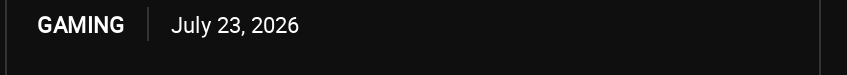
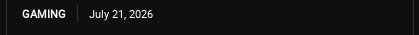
- GAMING July 23, 2026
+ GAMING July 21, 2026
